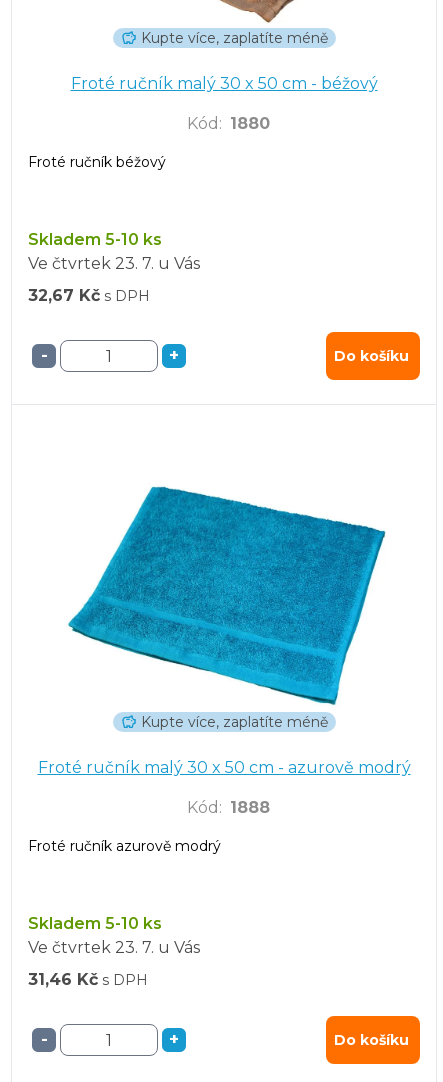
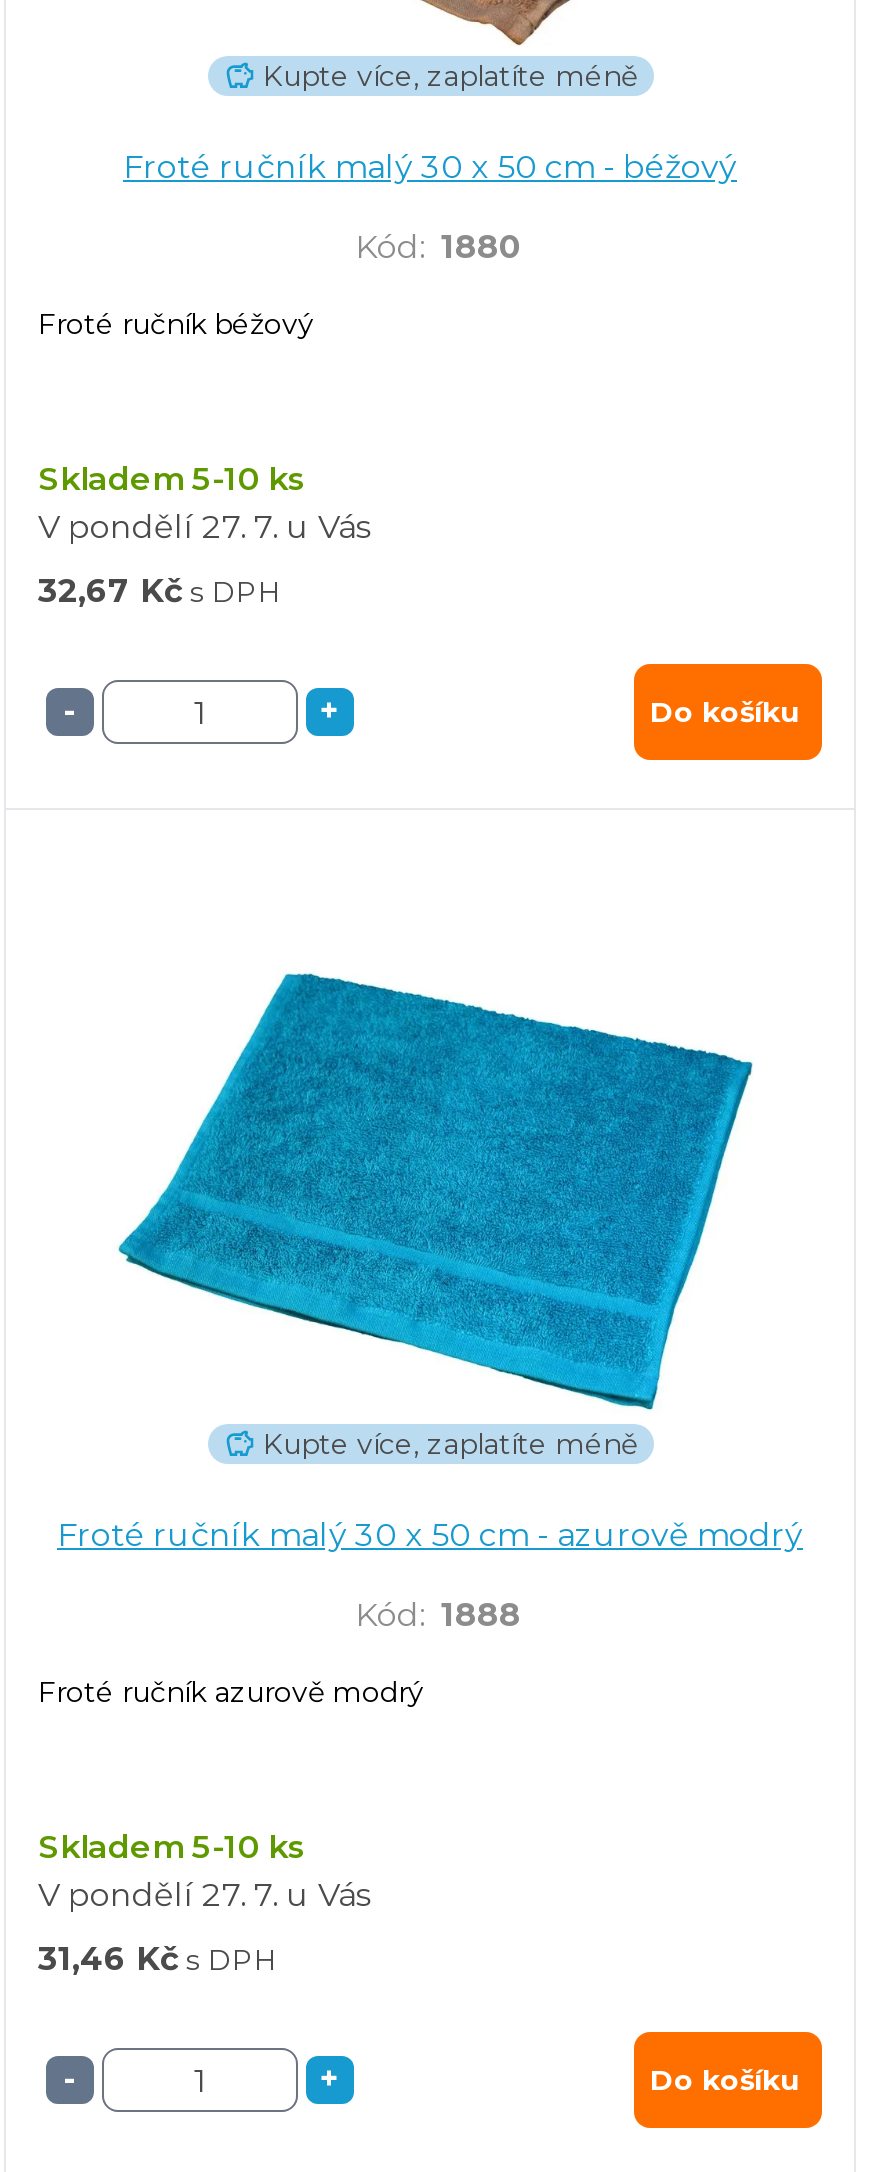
- Ve čtvrtek 23. 7. u Vás
+ V pondělí 27. 7. u Vás

- Ve čtvrtek 23. 7. u Vás
+ V pondělí 27. 7. u Vás
